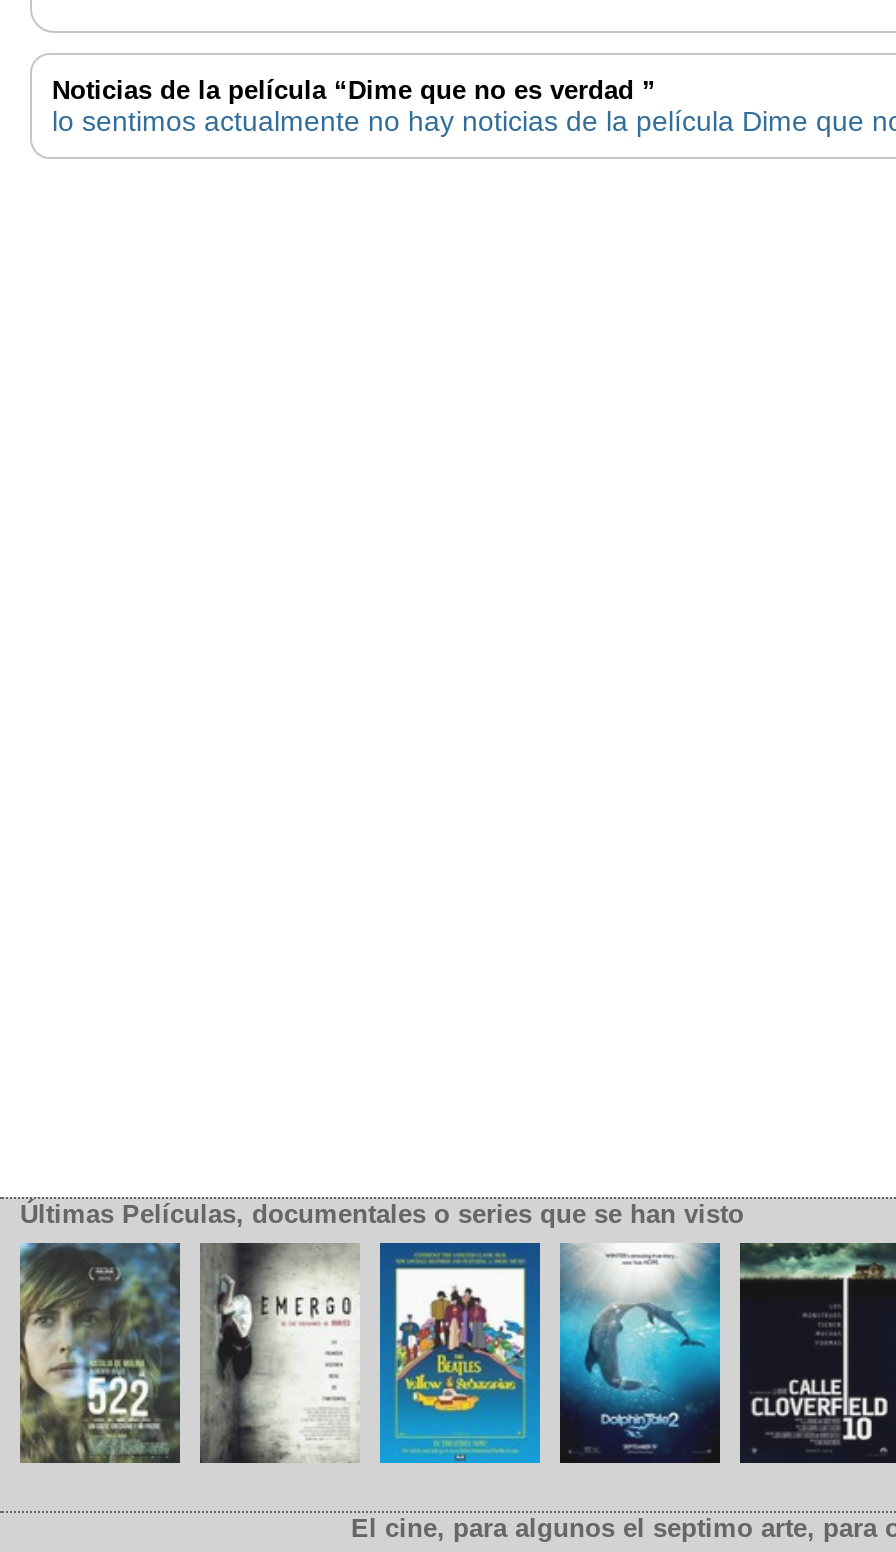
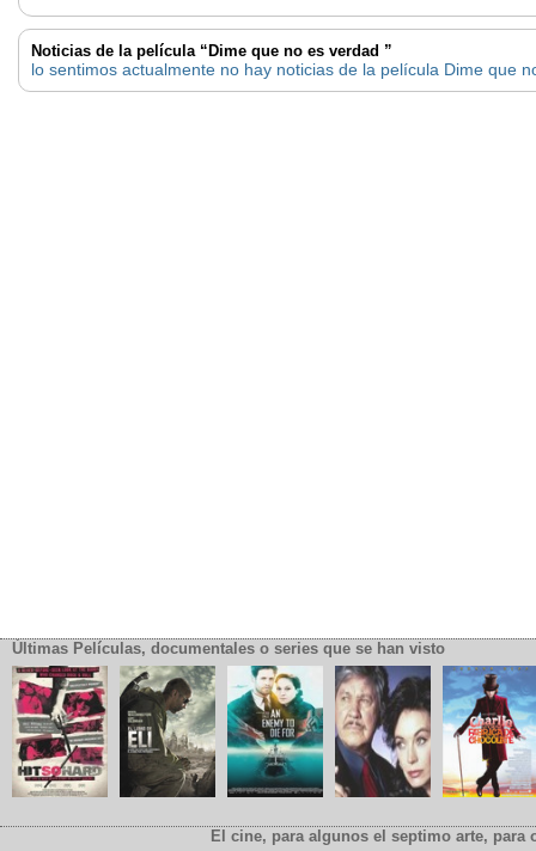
- [image]
+ [image]

- [image]
+ [image]

- [image]
+ [image]

- [image]
+ [image]

- [image]
+ [image]
